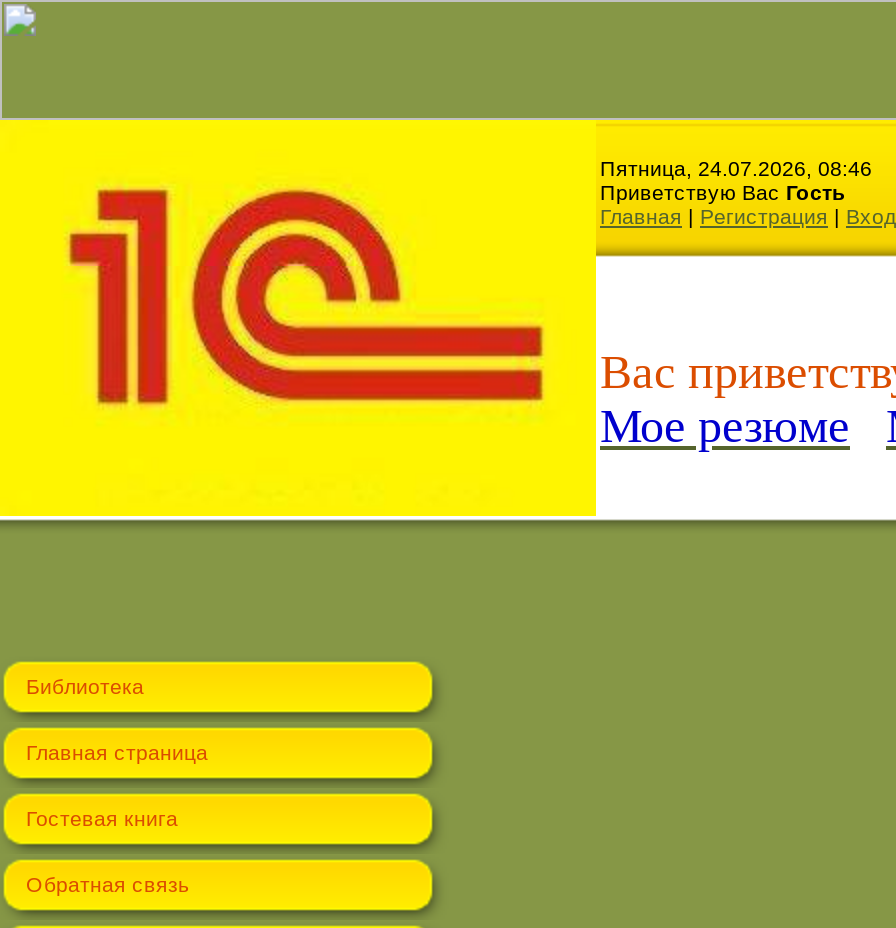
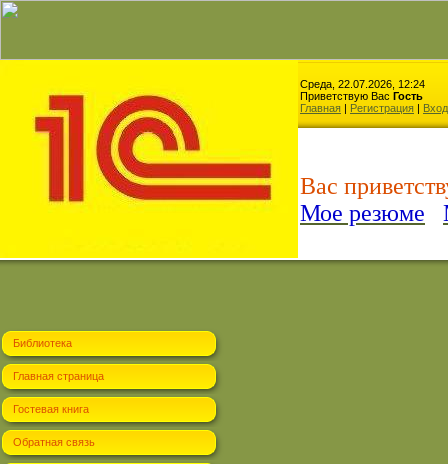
- Пятница, 24.07.2026, 08:46
+ Среда, 22.07.2026, 12:24
